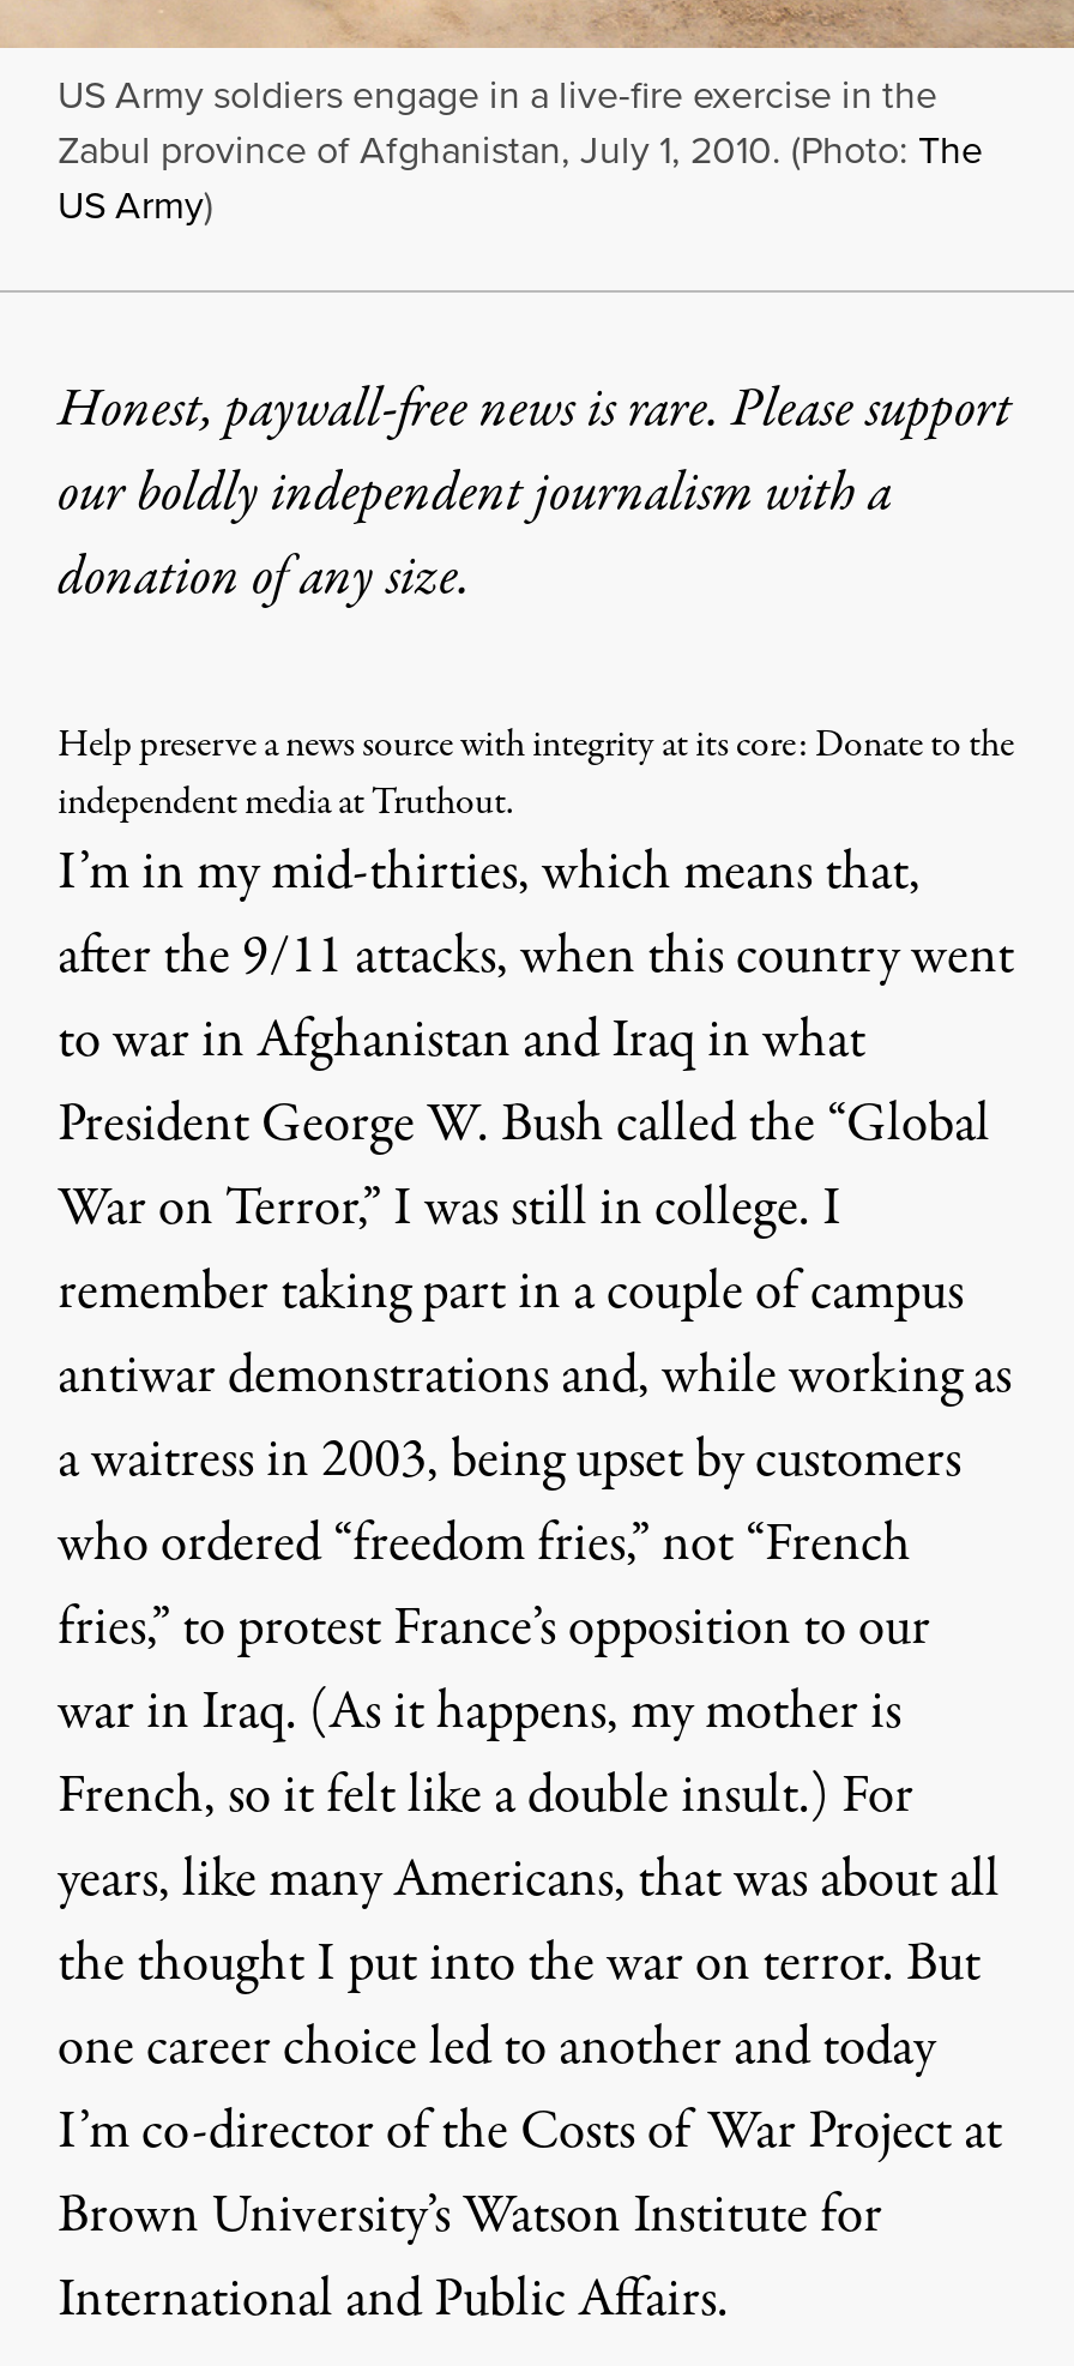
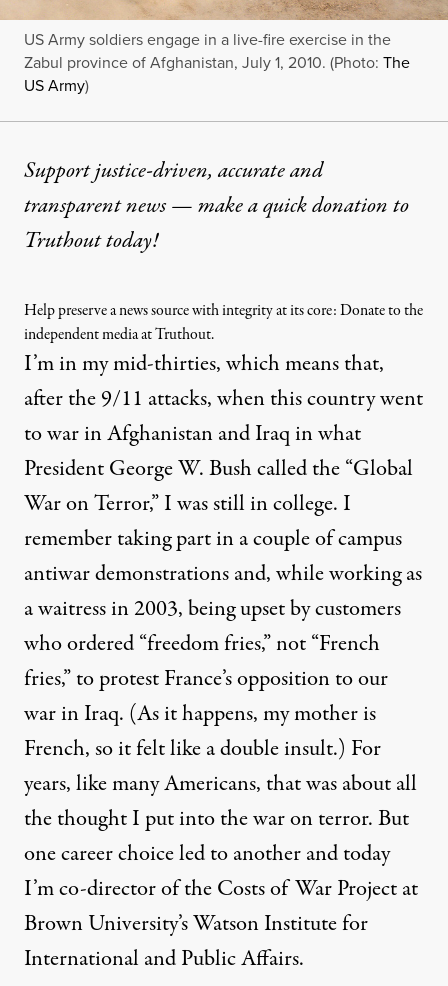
- Honest, paywall-free news is rare. Please support
- our boldly independent journalism with a
- donation of any size.
+ Support justice-driven, accurate and
+ transparent news — make aquick donation to
+ Truthout today!
